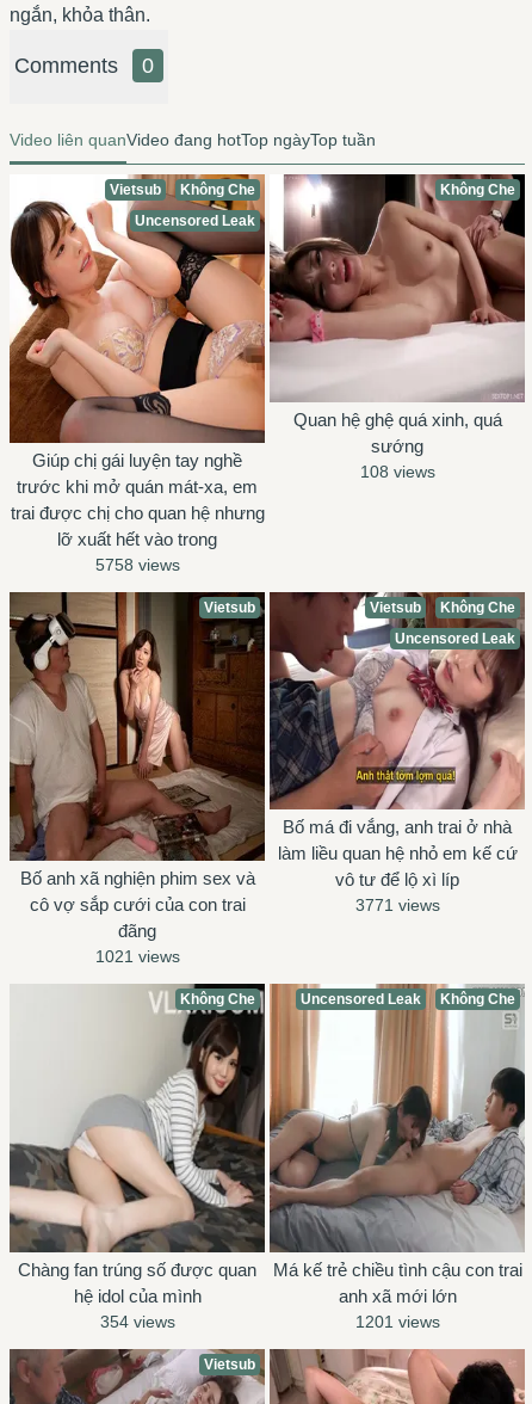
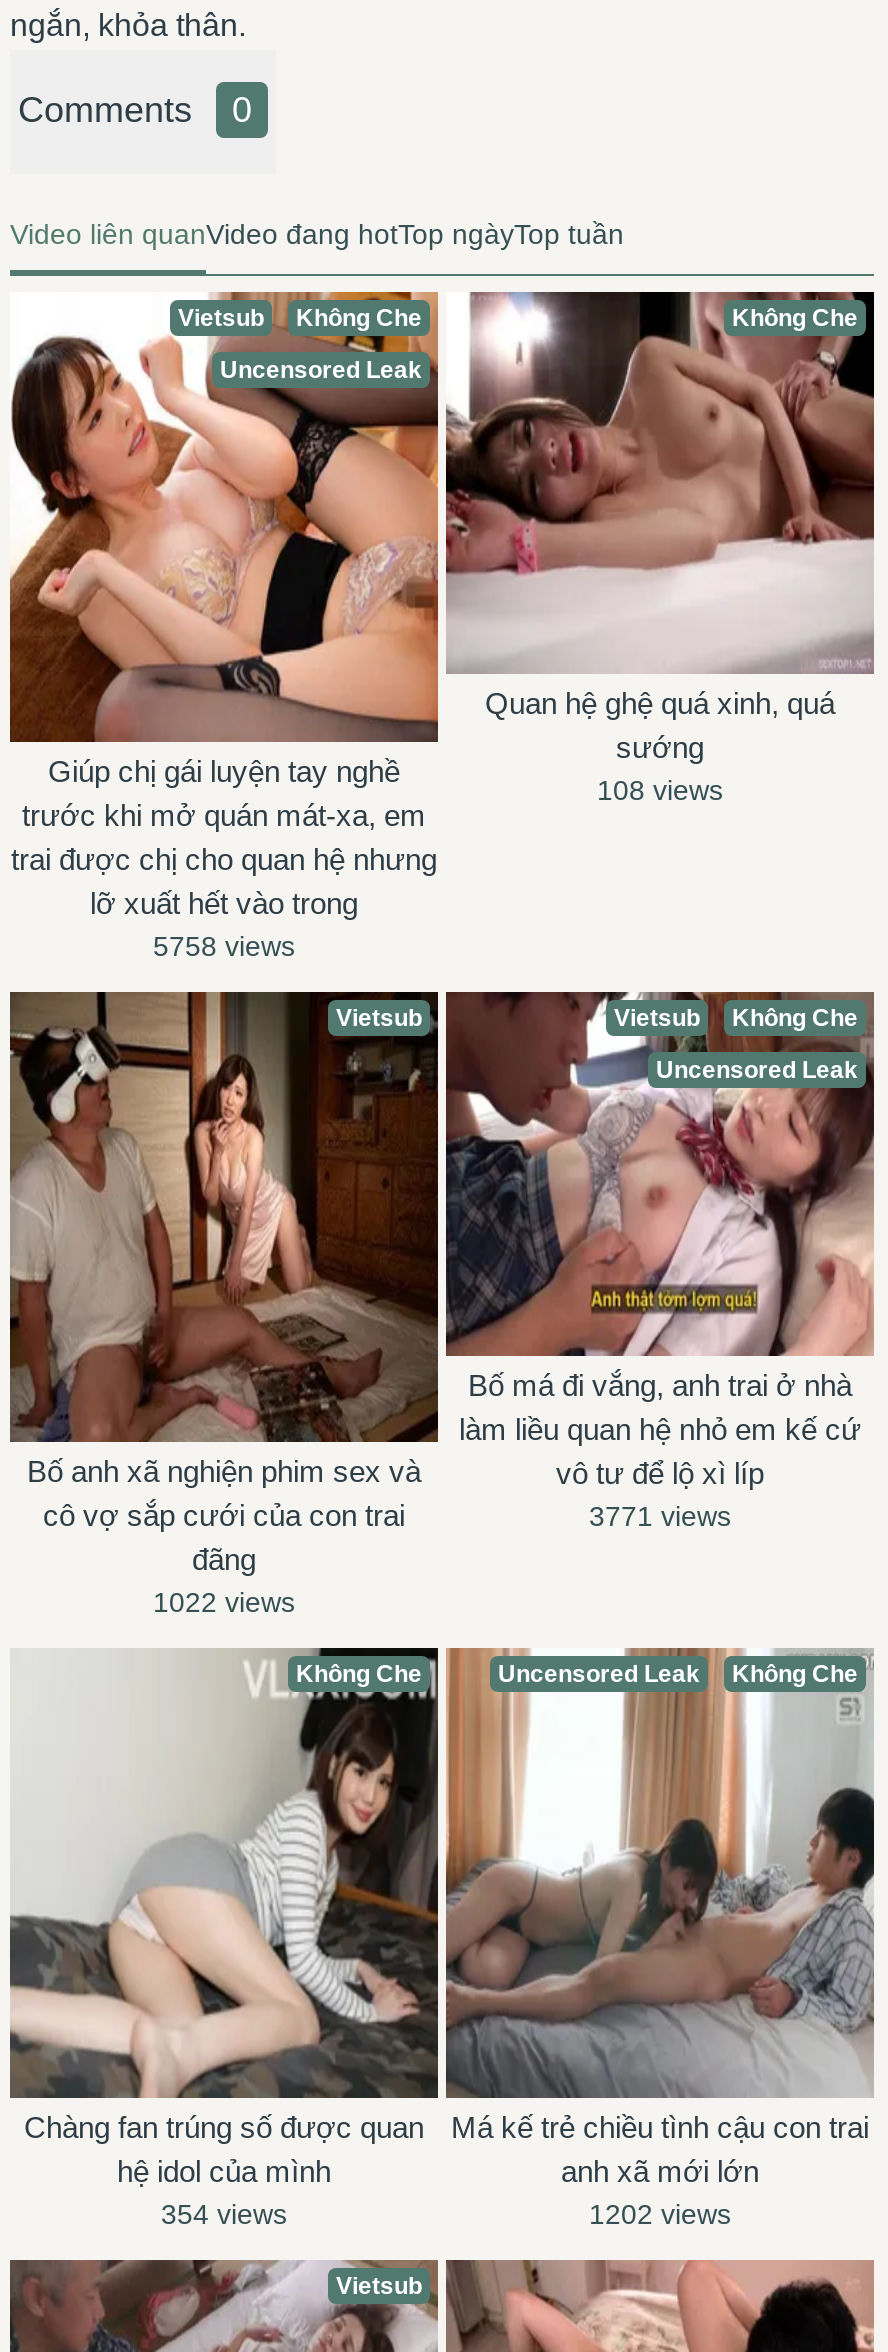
- 1021 views
+ 1022 views

- 1201 views
+ 1202 views
